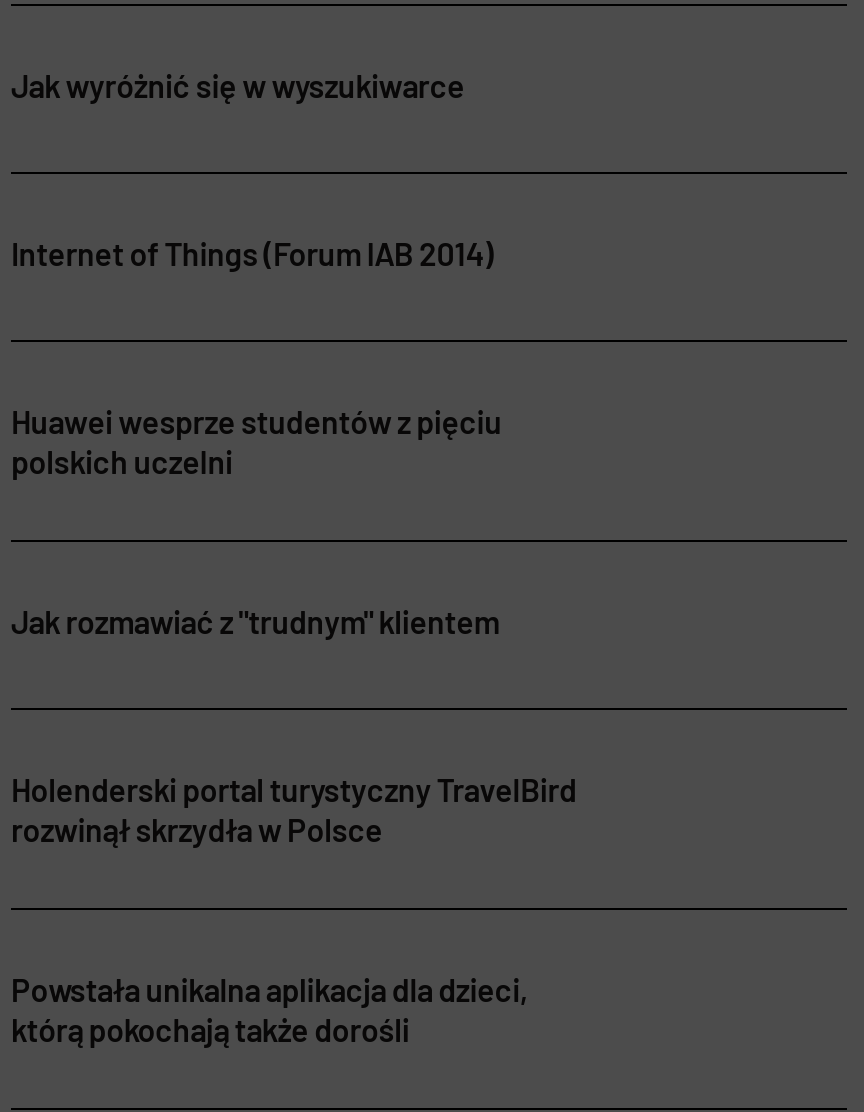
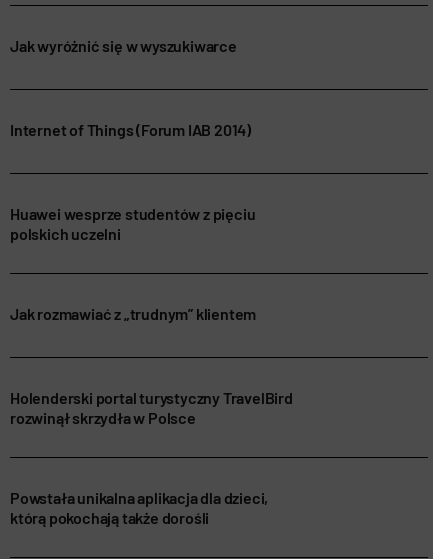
- Jak rozmawiać z "trudnym" klientem
+ Jak rozmawiać z „trudnym” klientem
